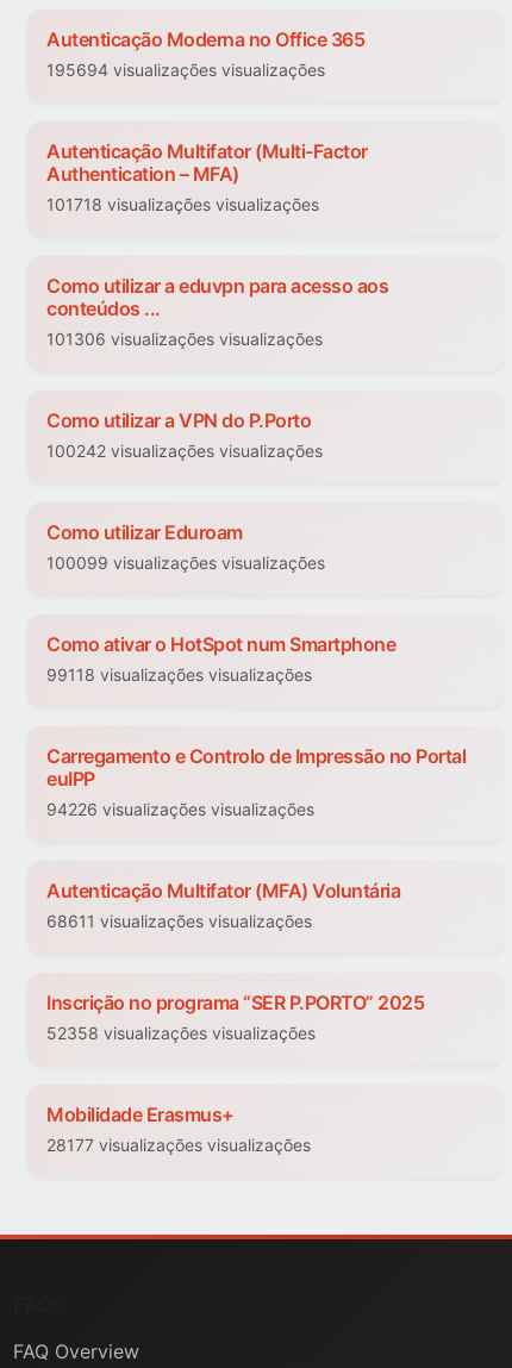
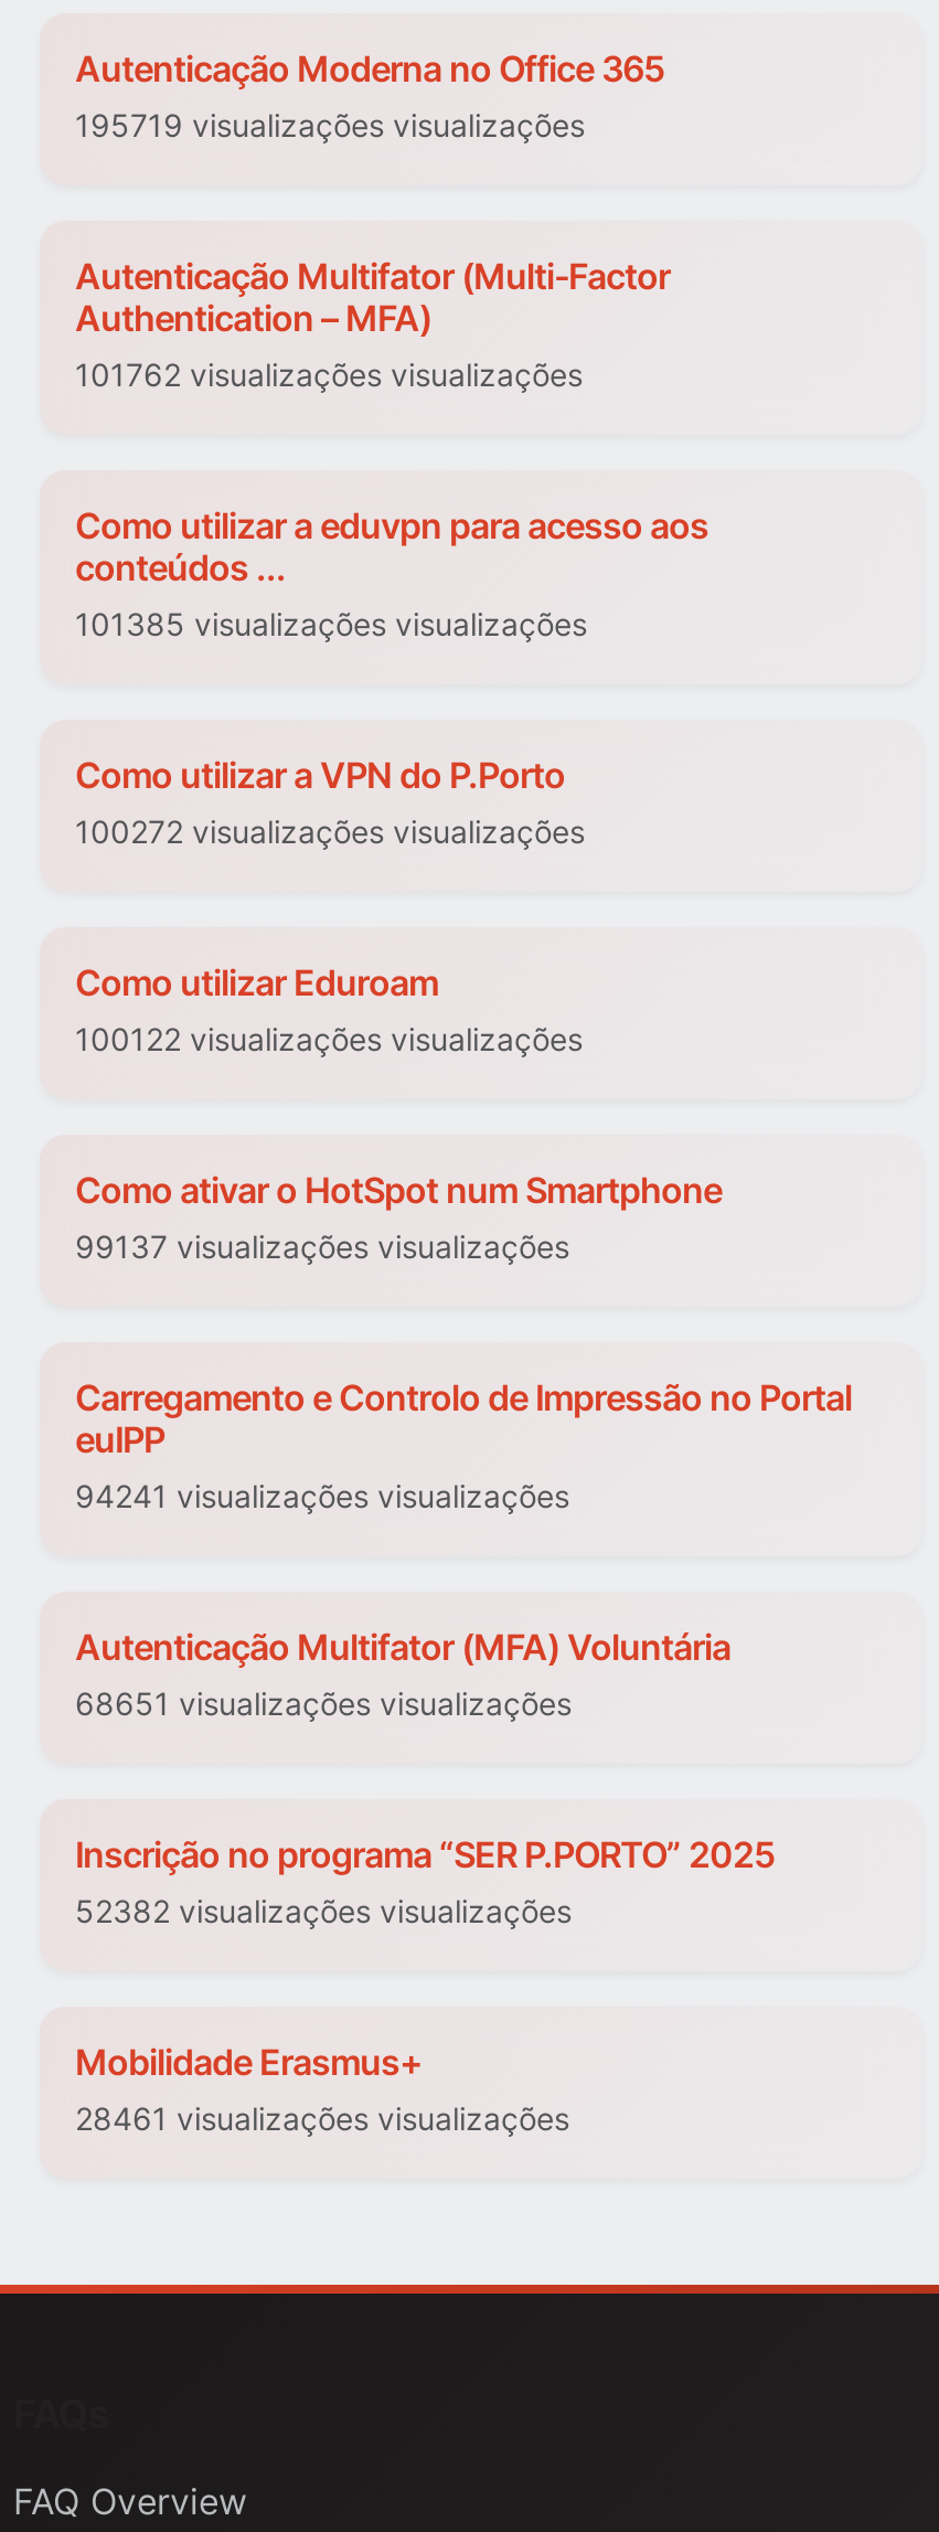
- 195694 visualizações visualizações
+ 195719 visualizações visualizações

- 101718 visualizações visualizações
+ 101762 visualizações visualizações

- 101306 visualizações visualizações
+ 101385 visualizações visualizações

- 100242 visualizações visualizações
+ 100272 visualizações visualizações

- 100099 visualizações visualizações
+ 100122 visualizações visualizações

- 99118 visualizações visualizações
+ 99137 visualizações visualizações

- 94226 visualizações visualizações
+ 94241 visualizações visualizações

- 68611 visualizações visualizações
+ 68651 visualizações visualizações

- 52358 visualizações visualizações
+ 52382 visualizações visualizações

- 28177 visualizações visualizações
+ 28461 visualizações visualizações
